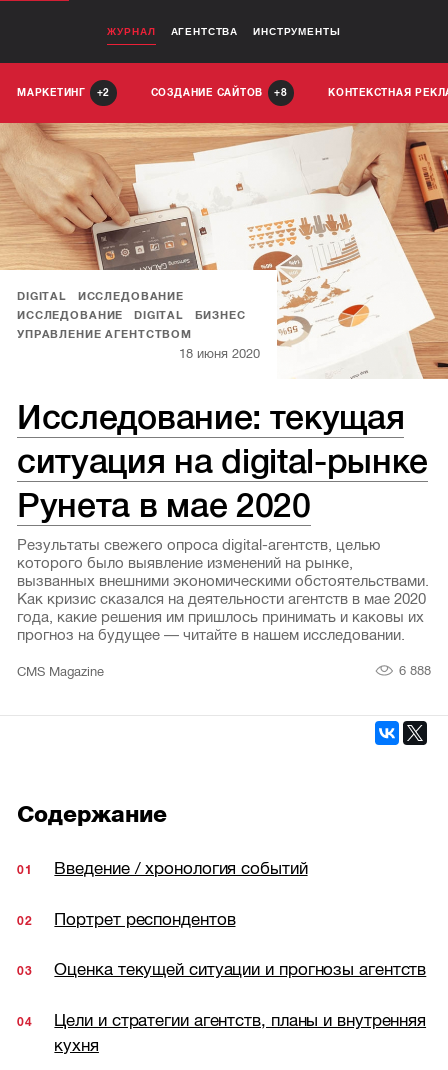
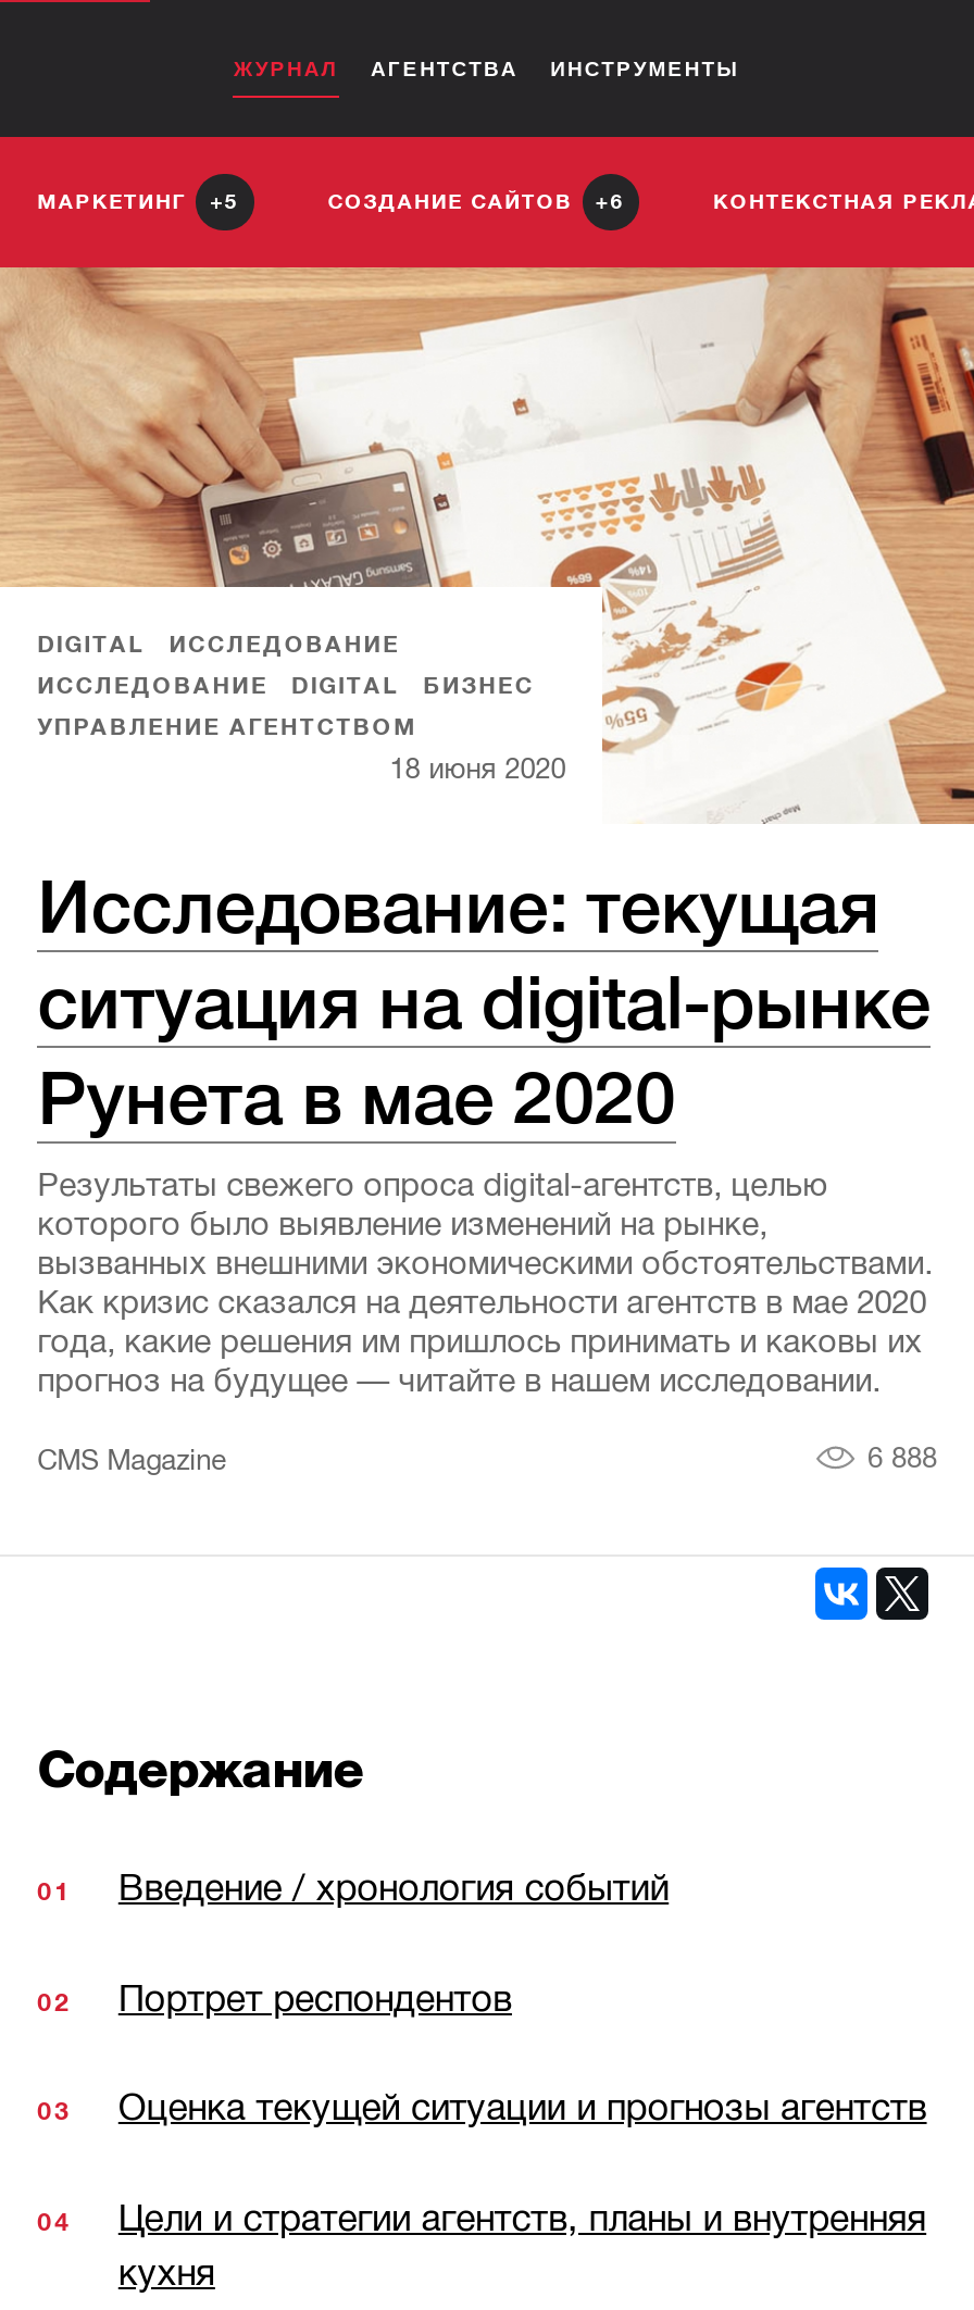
- МАРКЕТИНГ 2
+ МАРКЕТИНГ 5

- СОЗДАНИЕ САЙТОВ 8
+ СОЗДАНИЕ САЙТОВ 6
